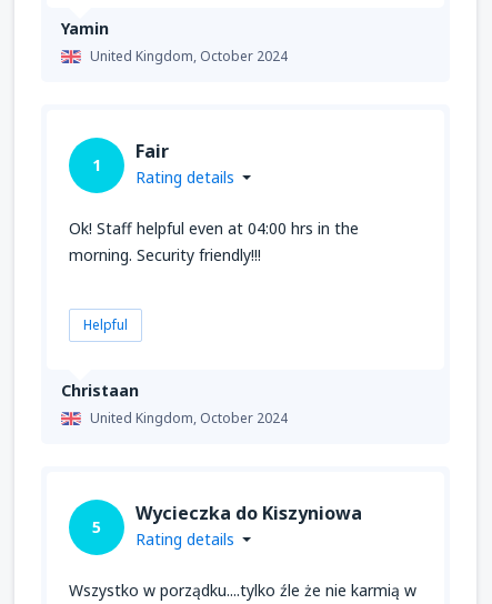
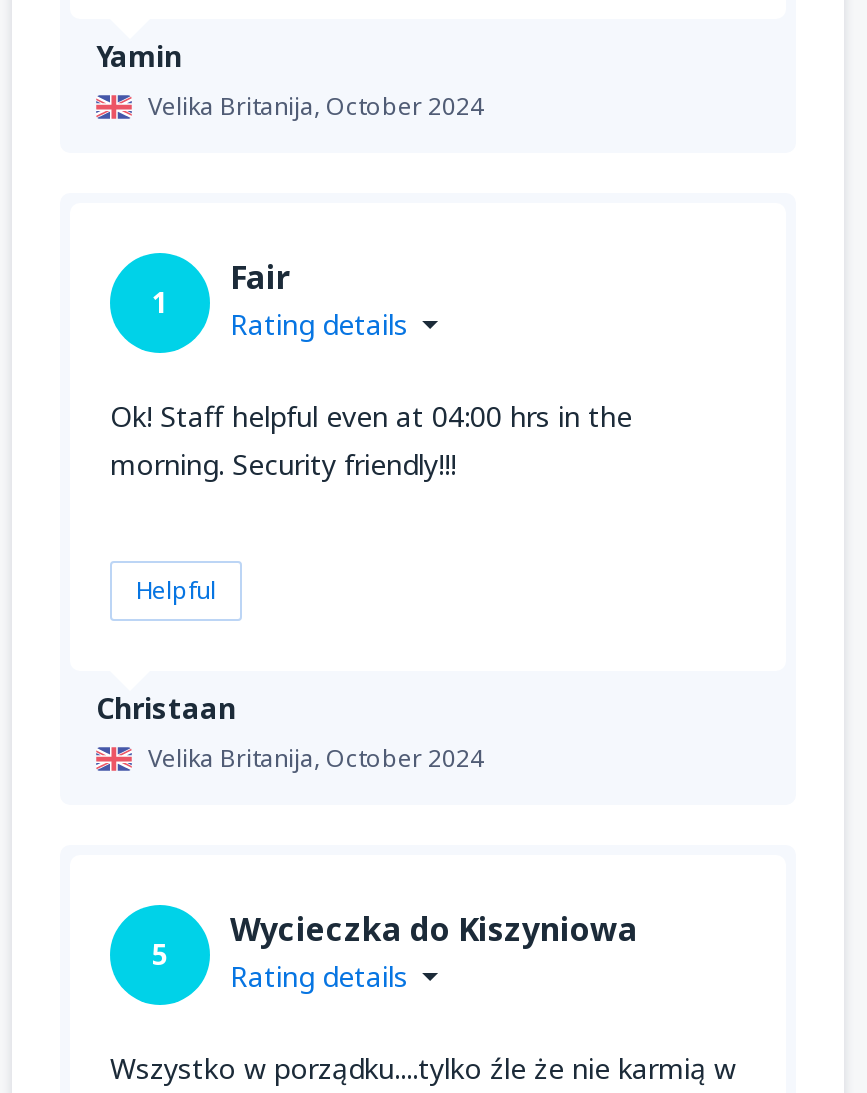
- United Kingdom, October 2024
+ Velika Britanija, October 2024

- United Kingdom, October 2024
+ Velika Britanija, October 2024
